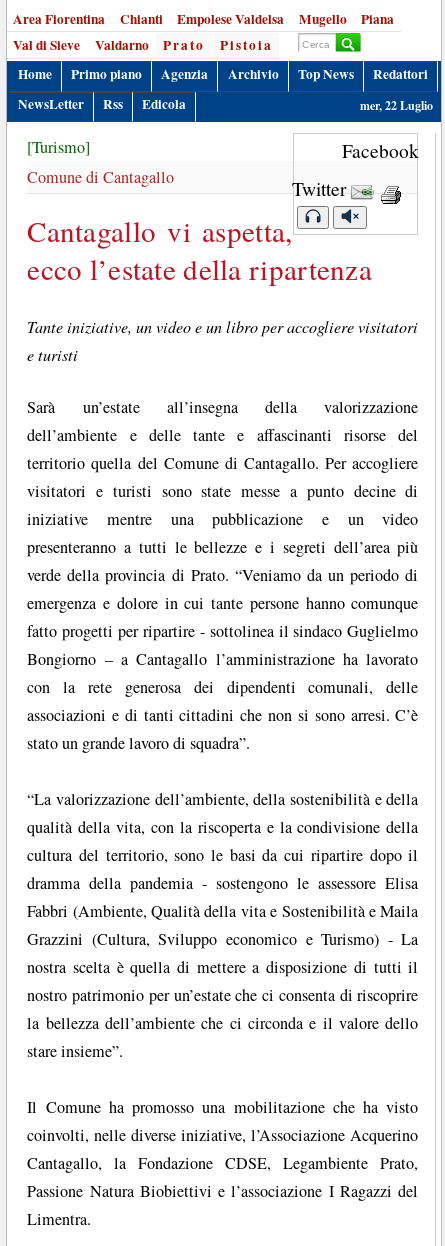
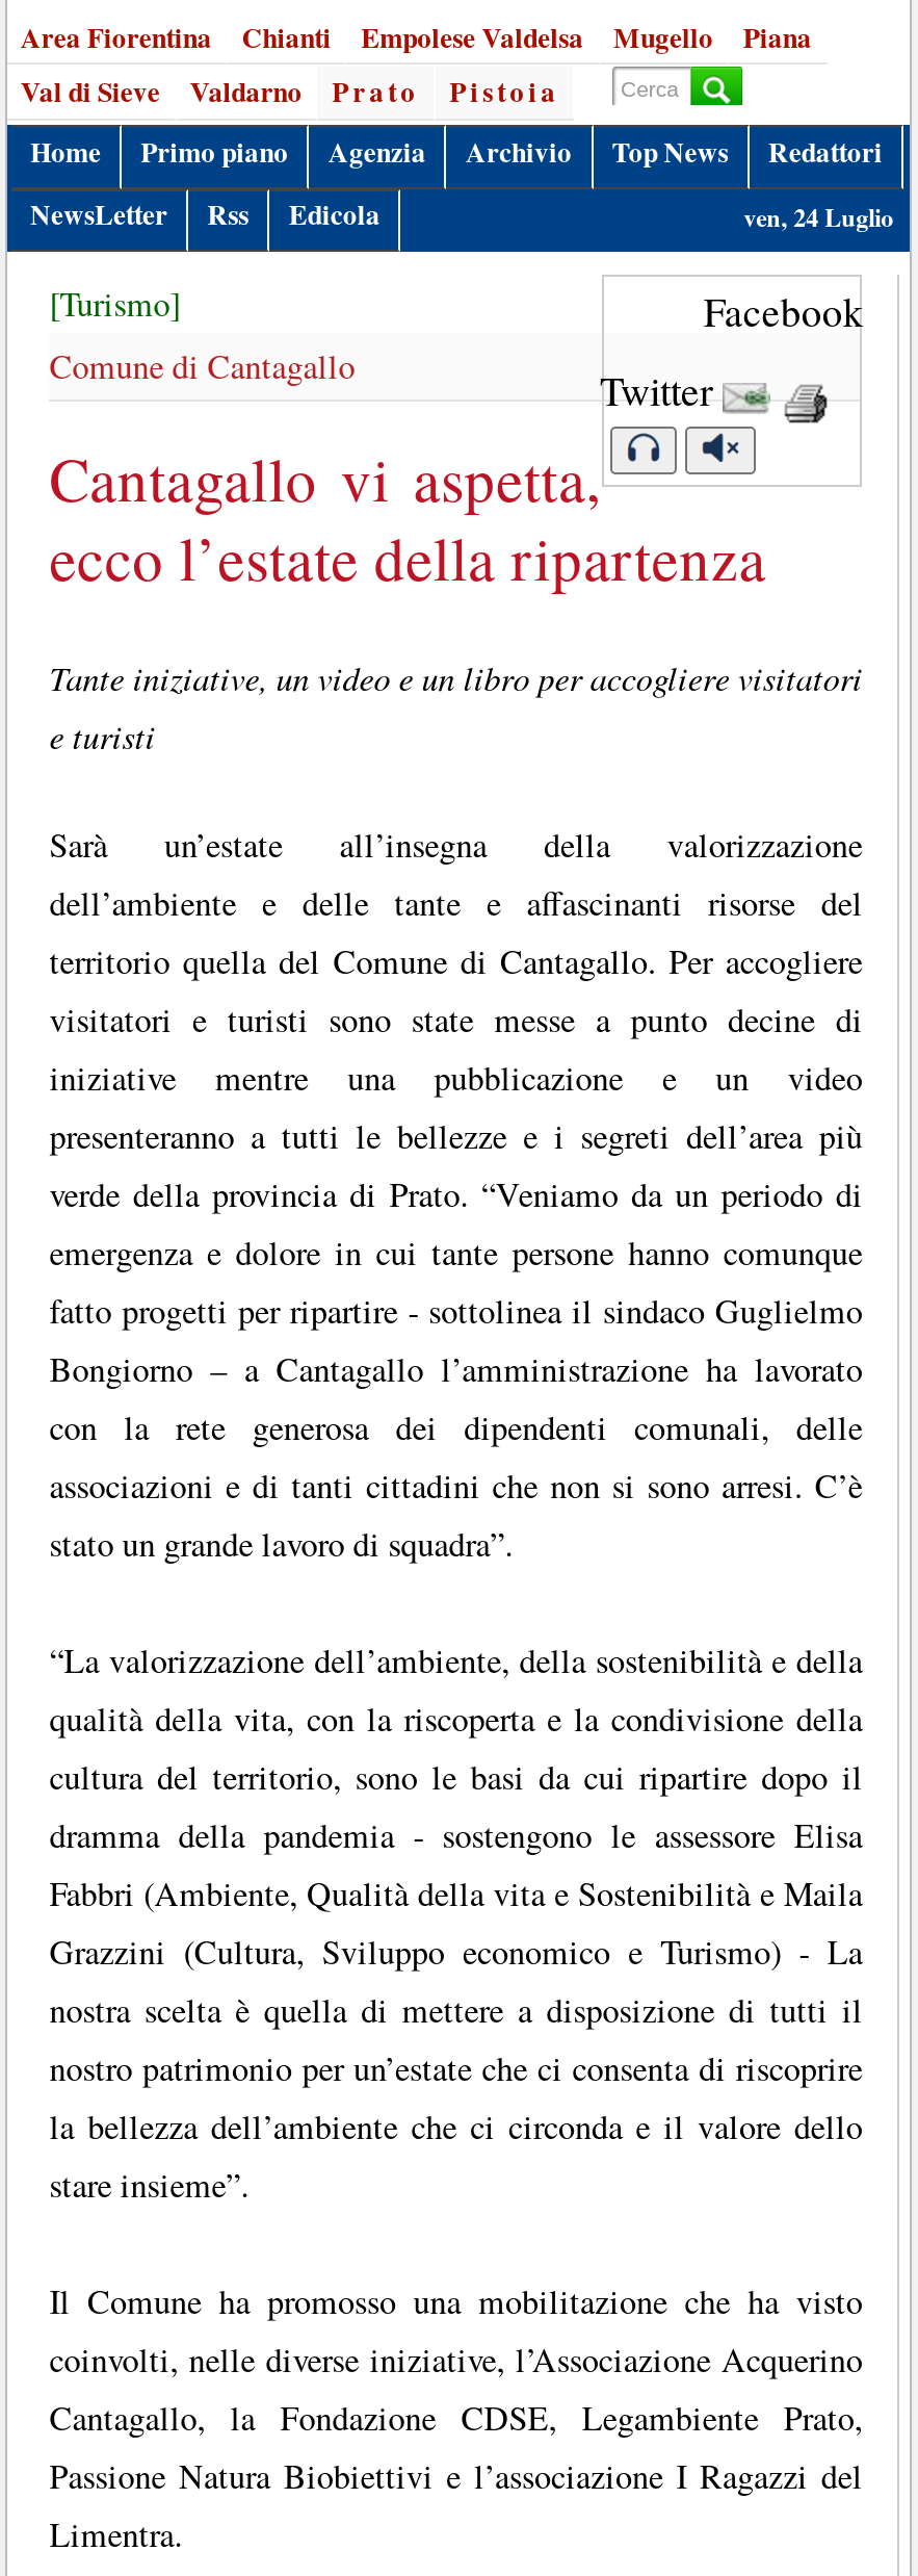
- mer, 22 Luglio
+ ven, 24 Luglio
